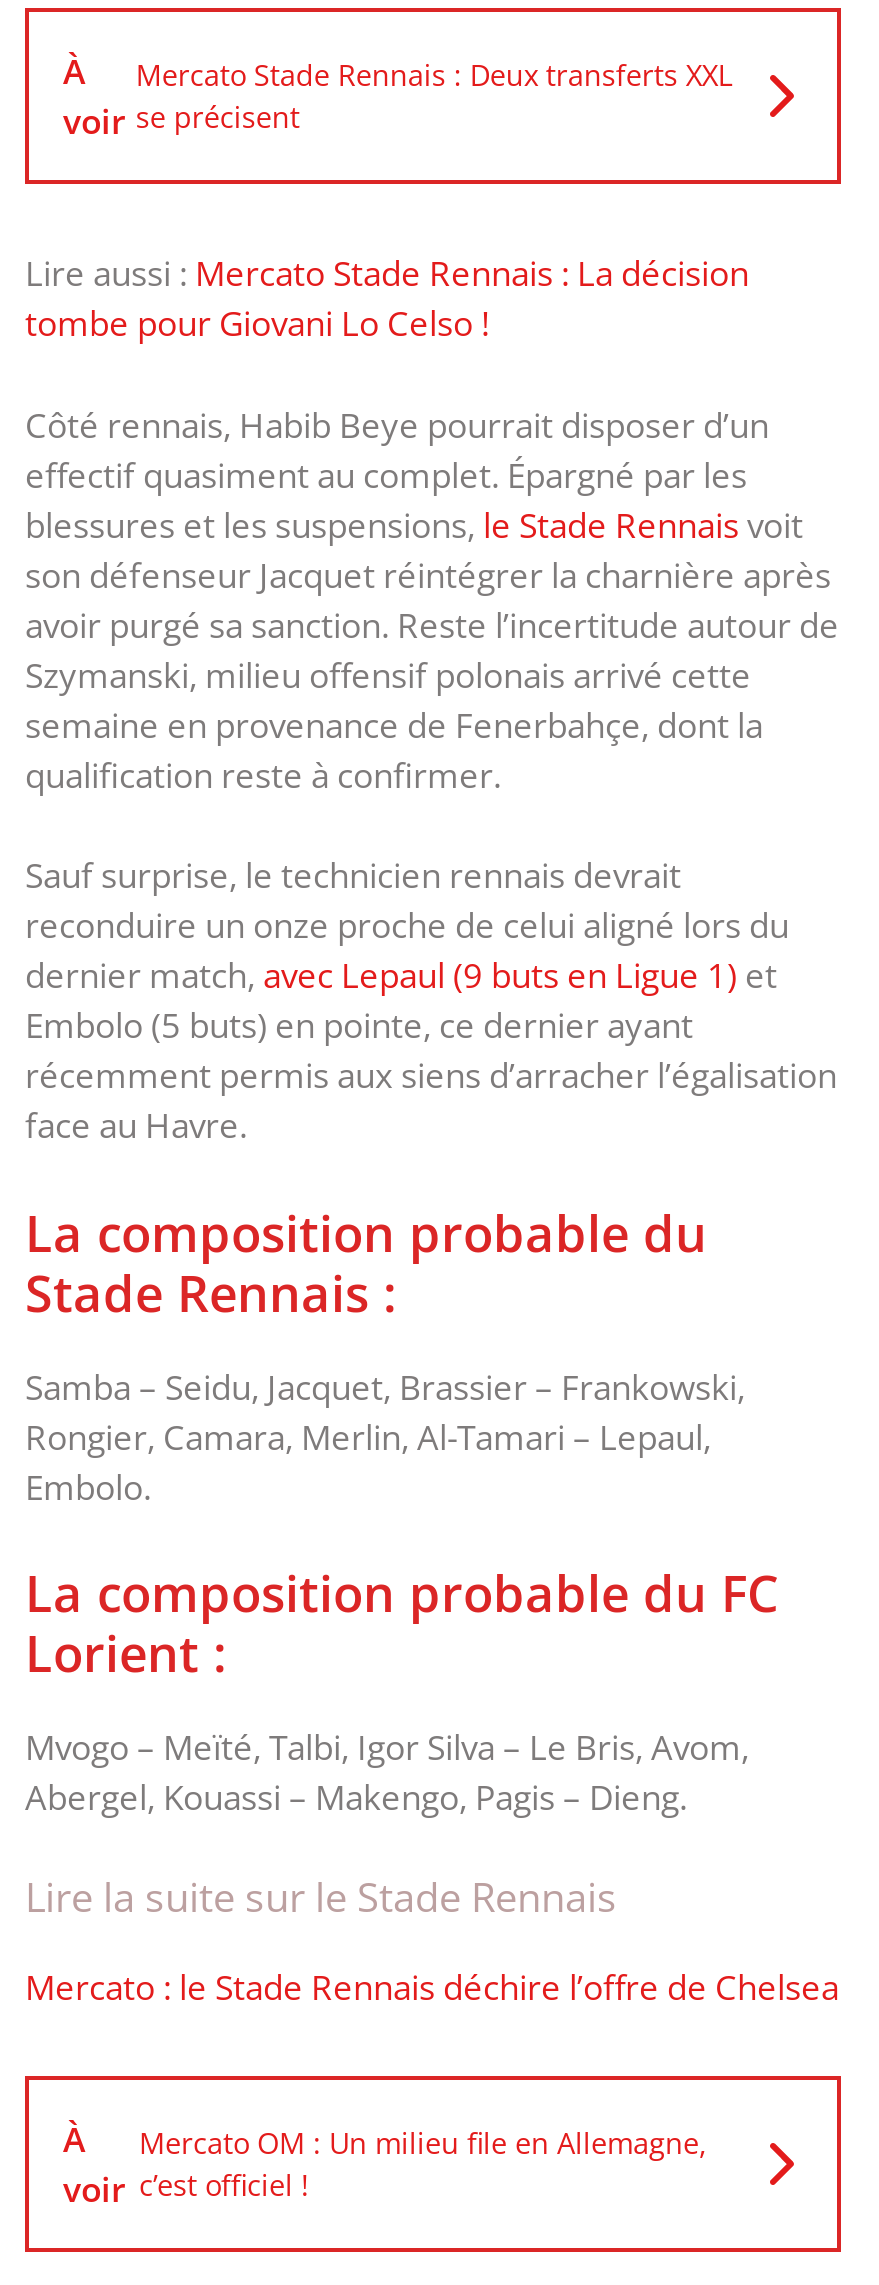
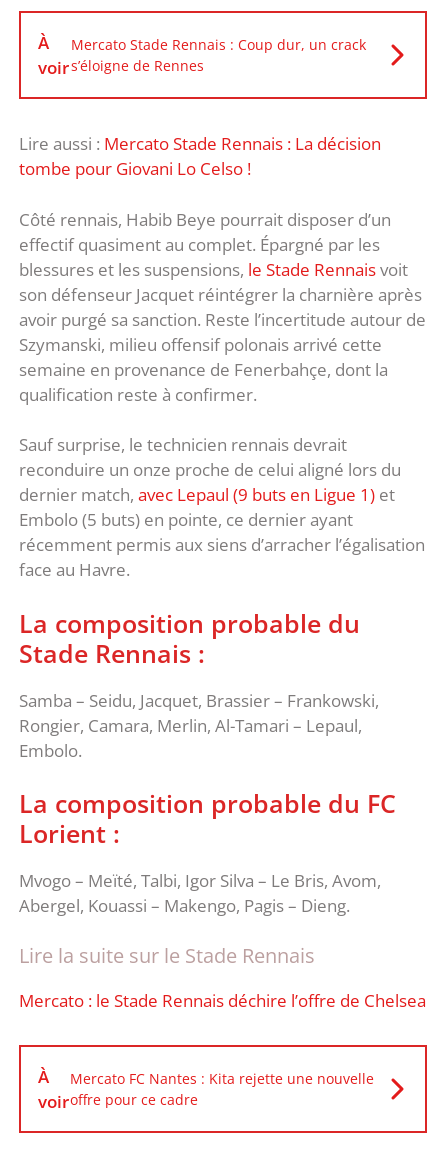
- Mercato Stade Rennais : Deux transferts XXL
- se précisent
+ Mercato Stade Rennais : Coup dur, un crack
+ s’éloigne de Rennes

- Mercato OM : Un milieu file en Allemagne,
- c’est officiel !
+ Mercato FC Nantes : Kita rejette une nouvelle
+ offre pour ce cadre
